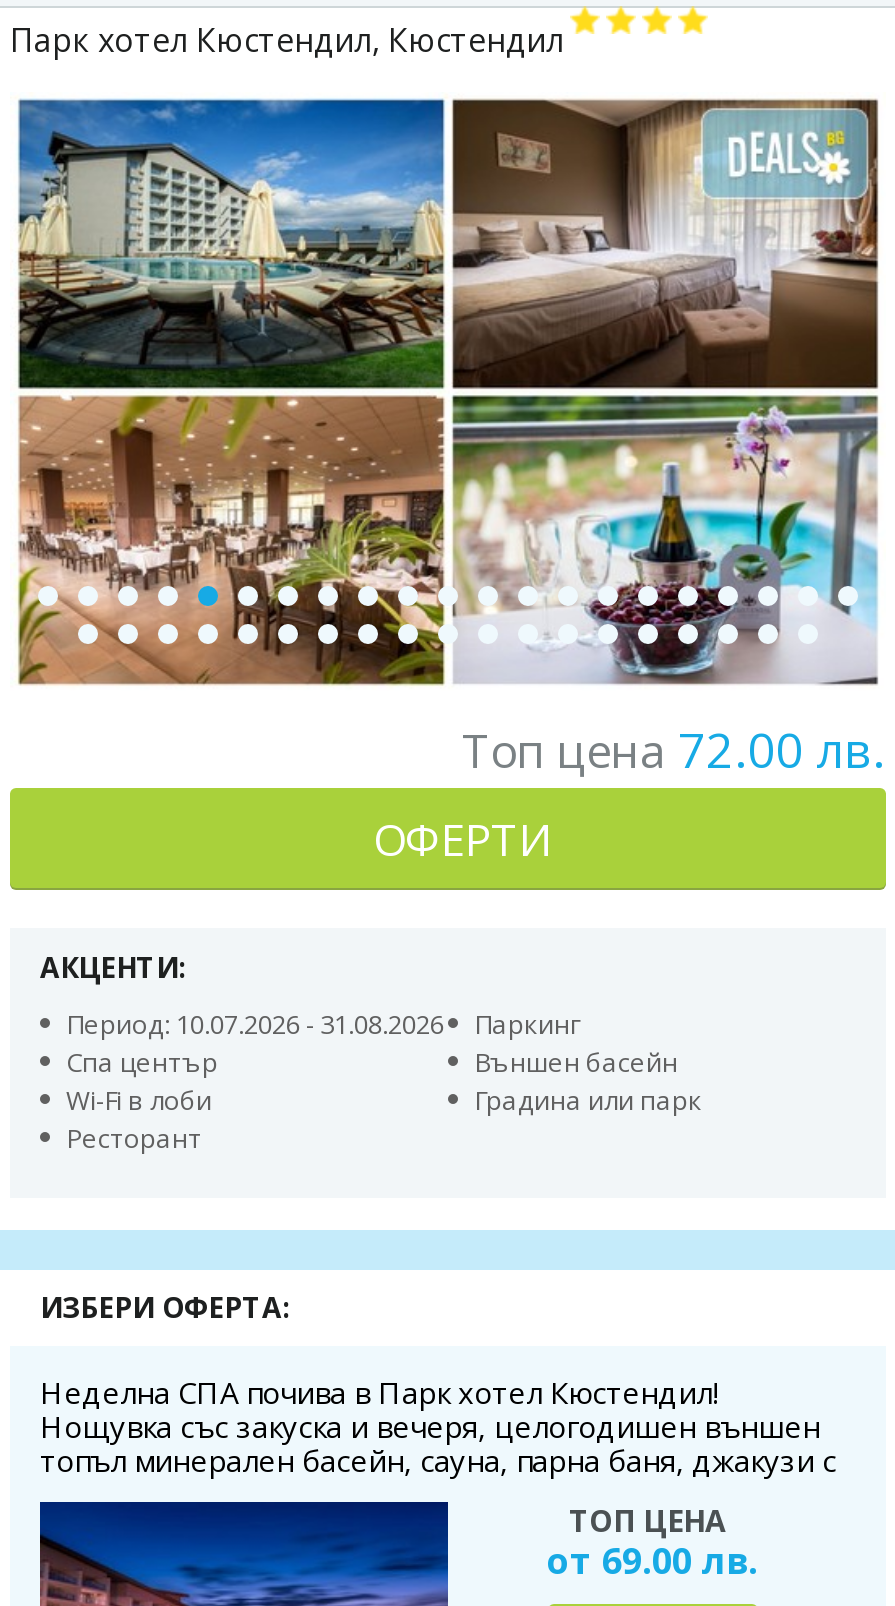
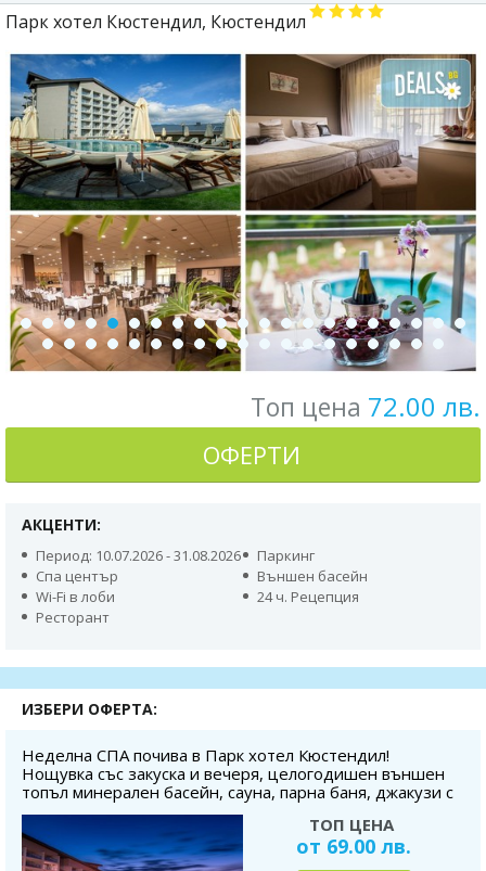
- Градина или парк
+ 24 ч. Рецепция
